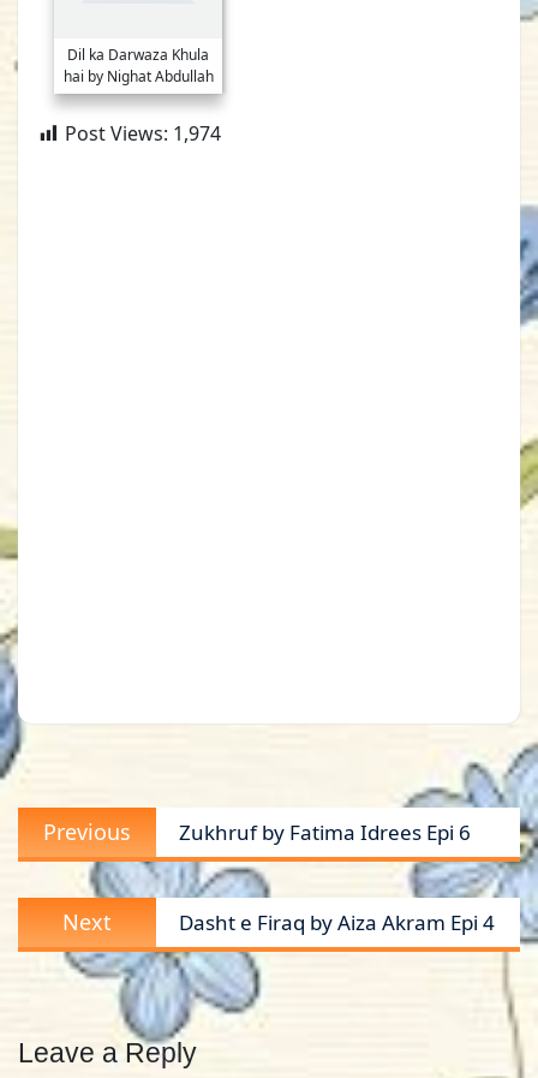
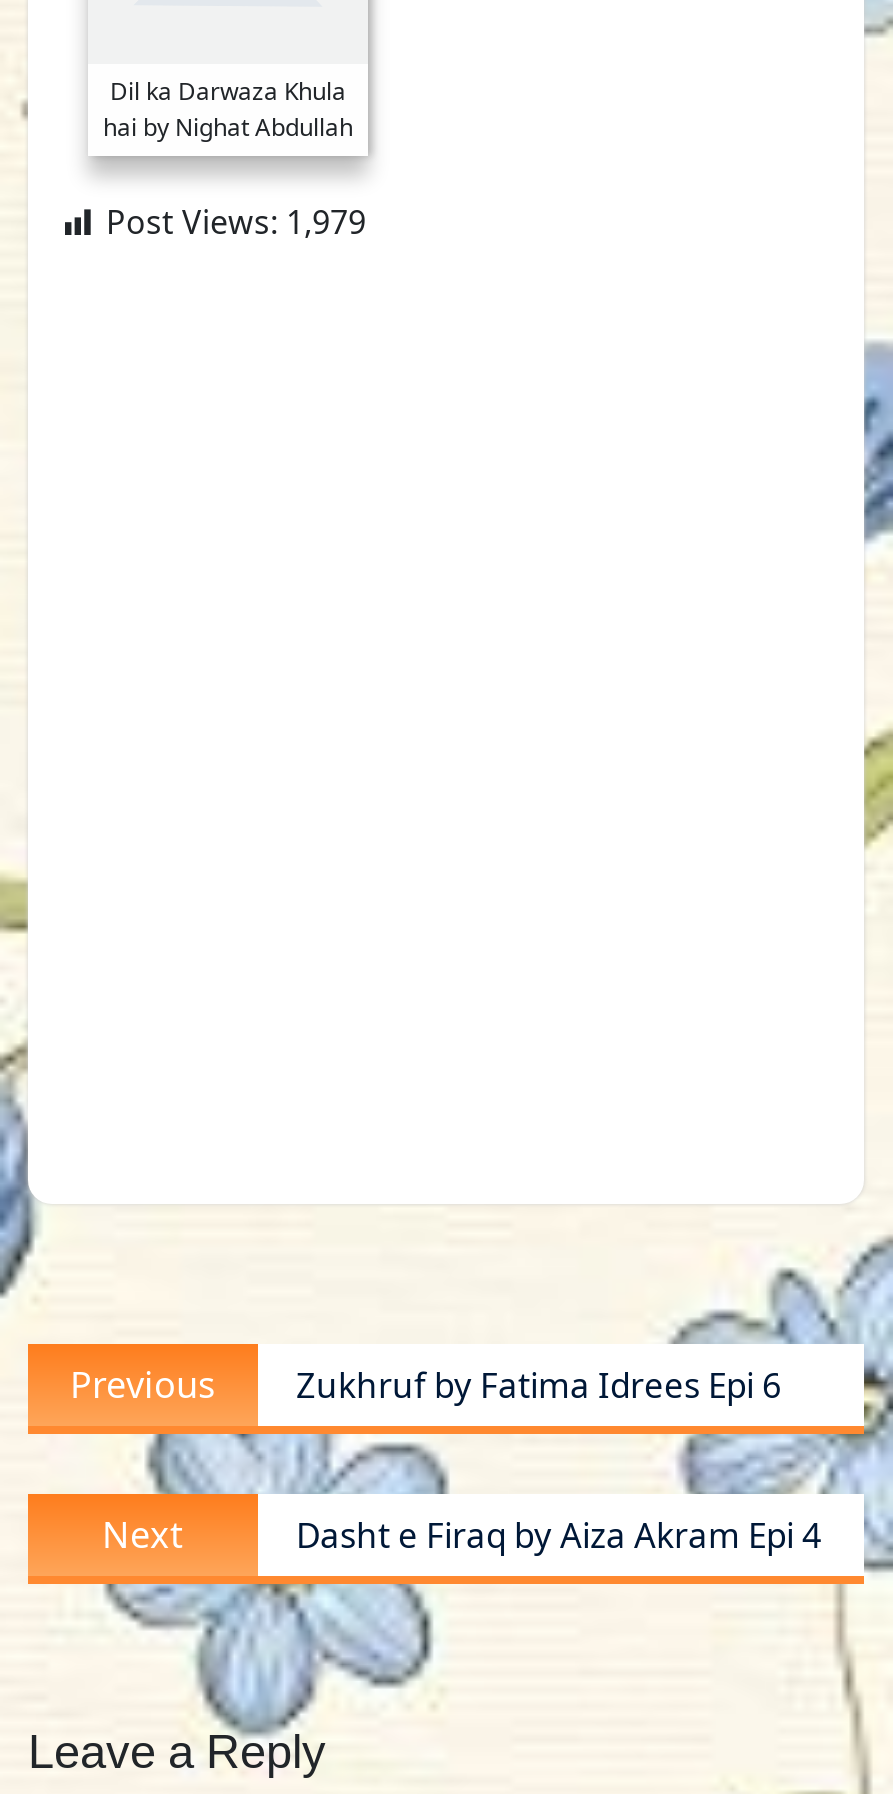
- Post Views: 1,974
+ Post Views: 1,979
